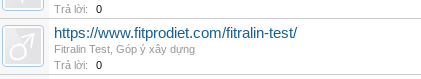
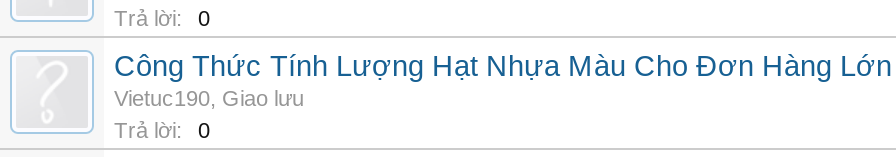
- https://www.fitprodiet.com/fitralin-test/
- Fitralin Test, Góp ý xây dựng
+ Công Thức Tính Lượng Hạt Nhựa Màu Cho Đơn Hàng Lớn
+ Vietuc190, Giao lưu
